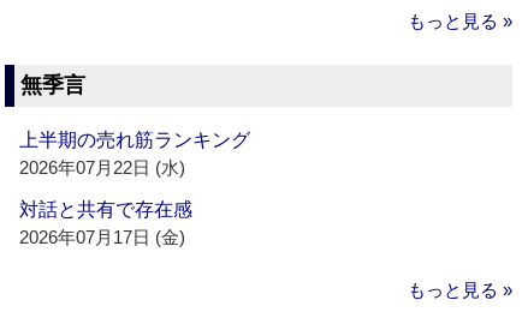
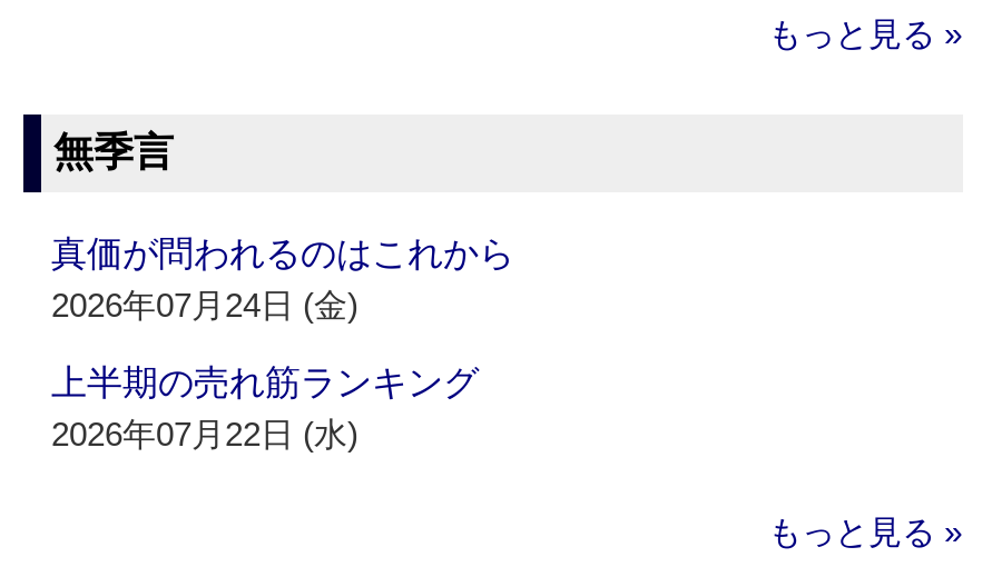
+ 真価が問われるのはこれから
+ 2026年07月24日 (金)

moved down: 上半期の売れ筋ランキング | 2026年07月22日 (水)

- 対話と共有で存在感
- 2026年07月17日 (金)
